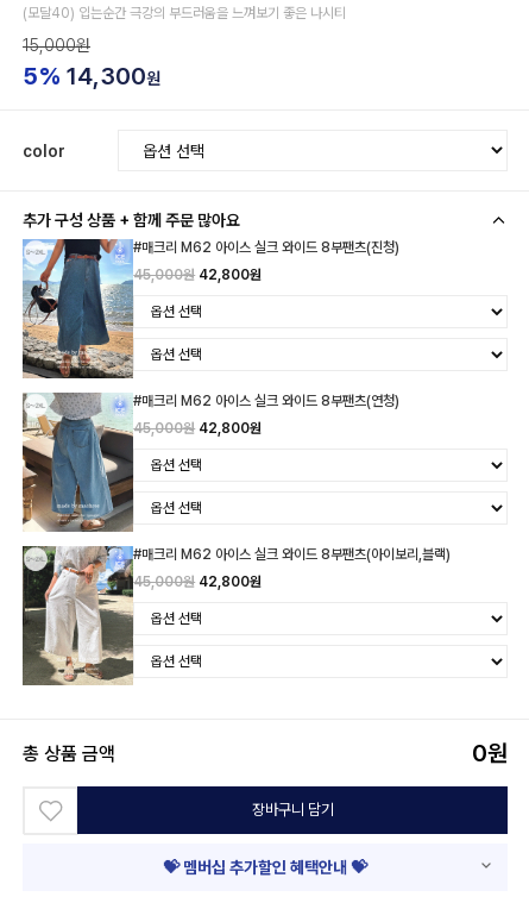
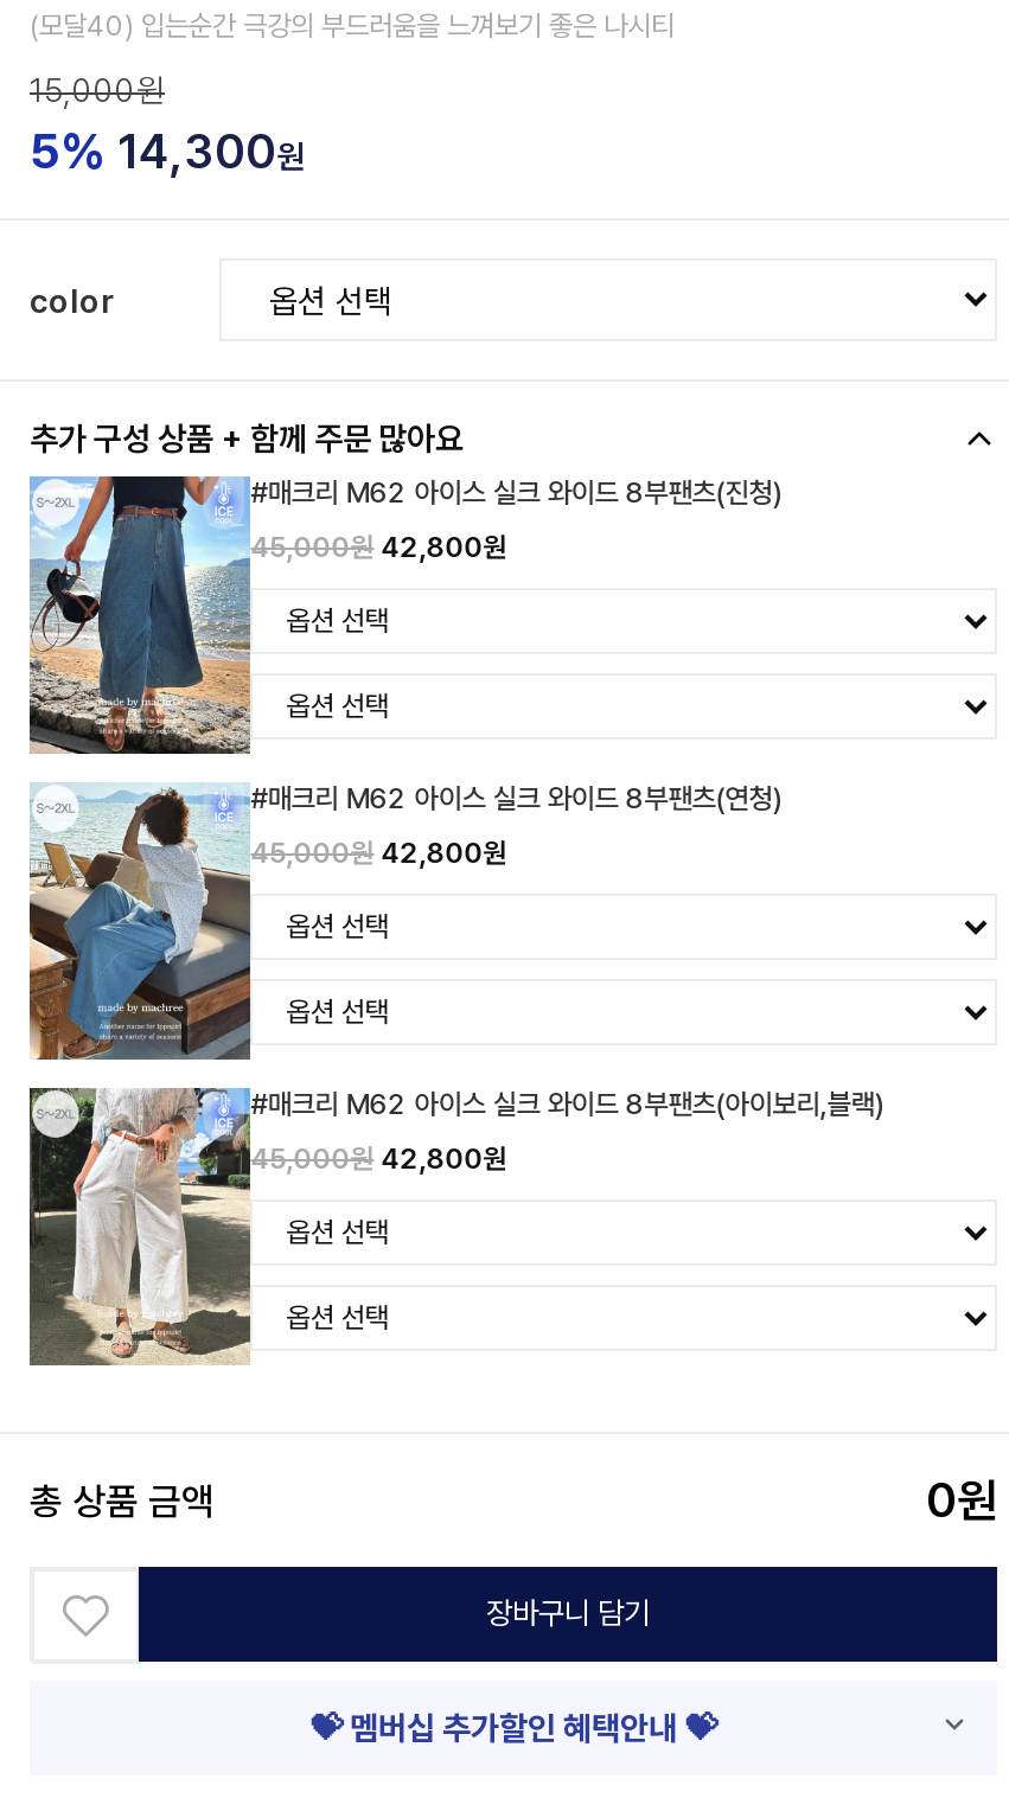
- [image]
+ [image]
